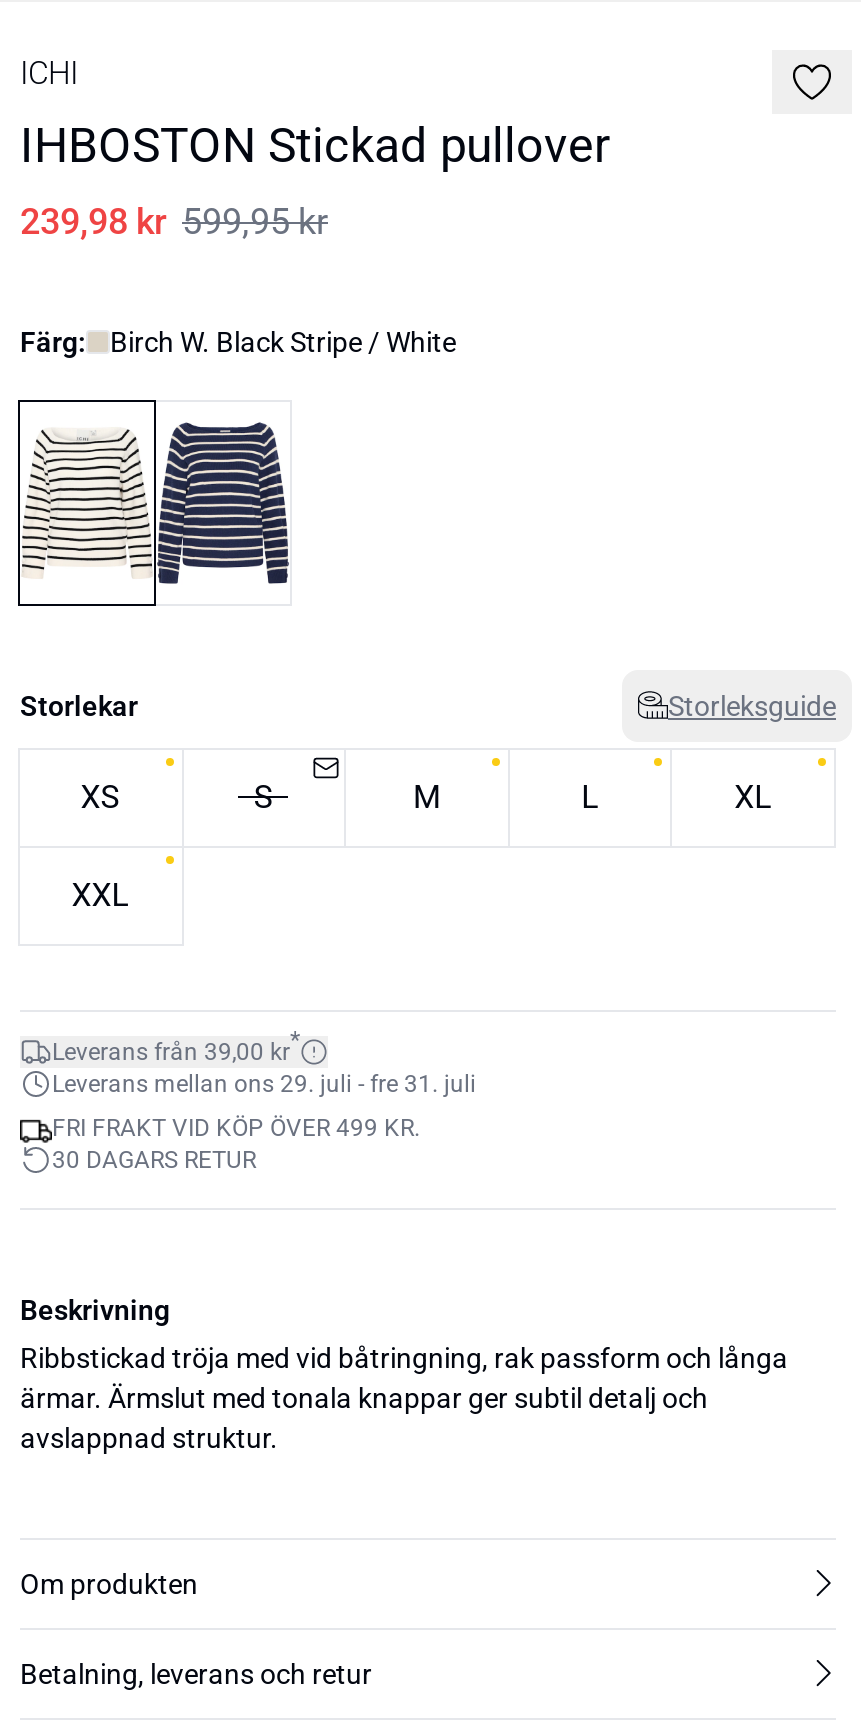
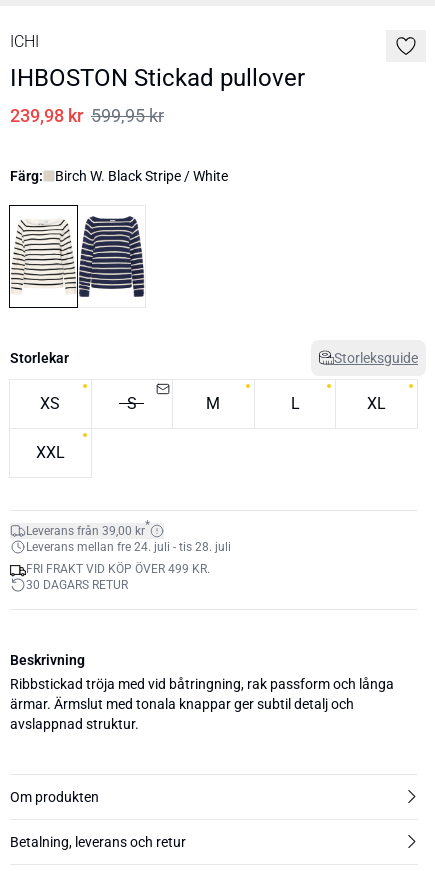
- Leverans mellan ons 29. juli - fre 31. juli
+ Leverans mellan fre 24. juli - tis 28. juli
